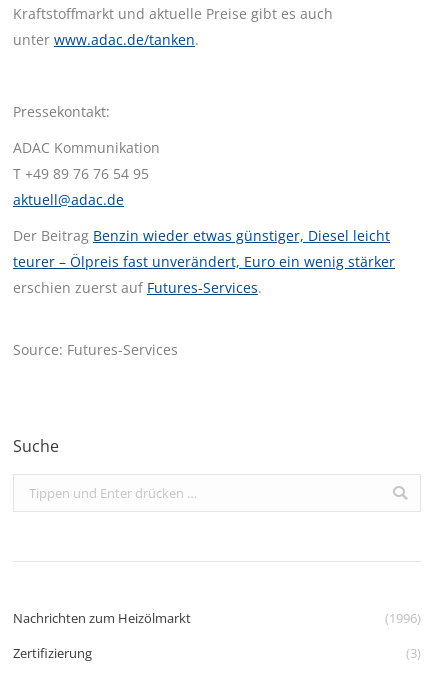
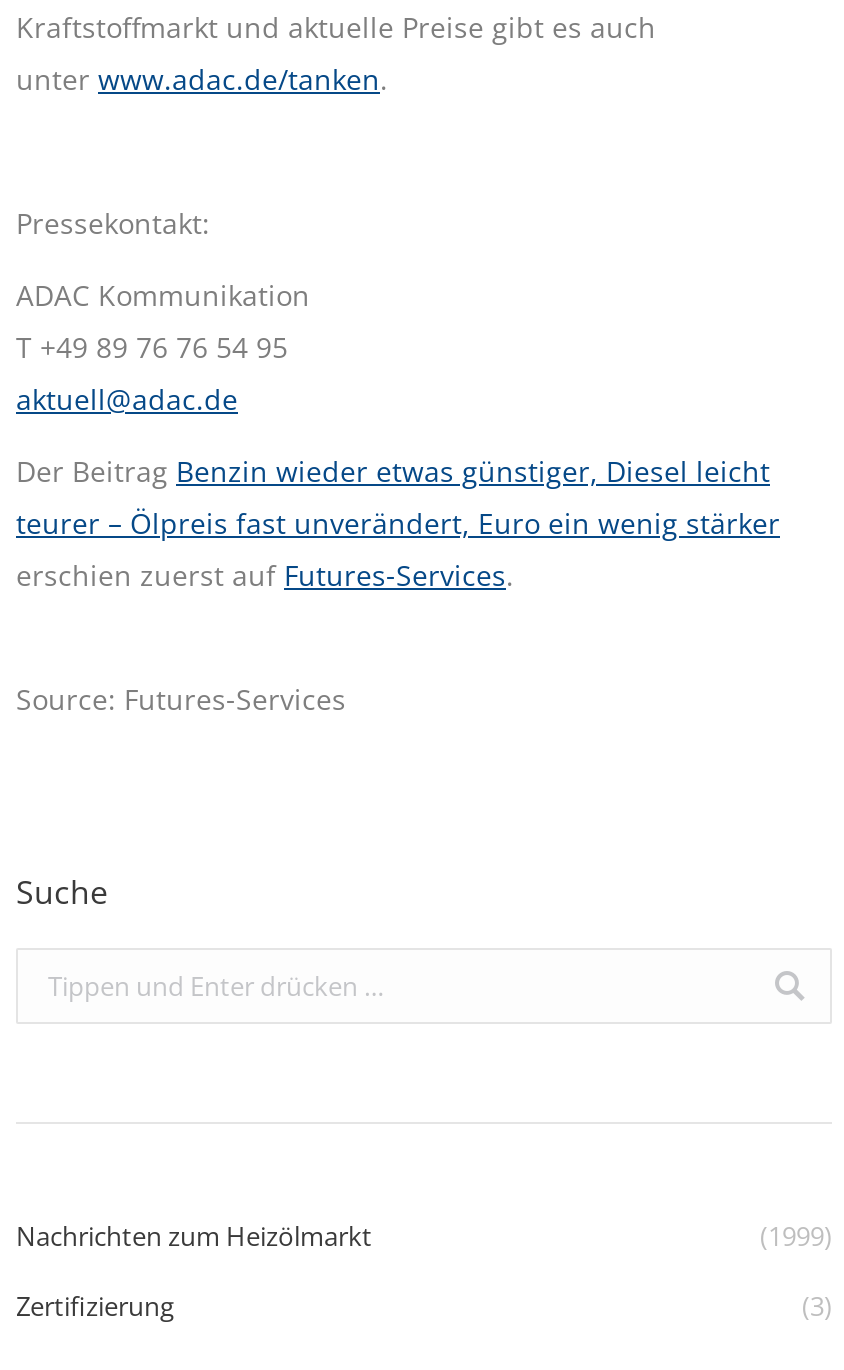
- (1996)
+ (1999)
